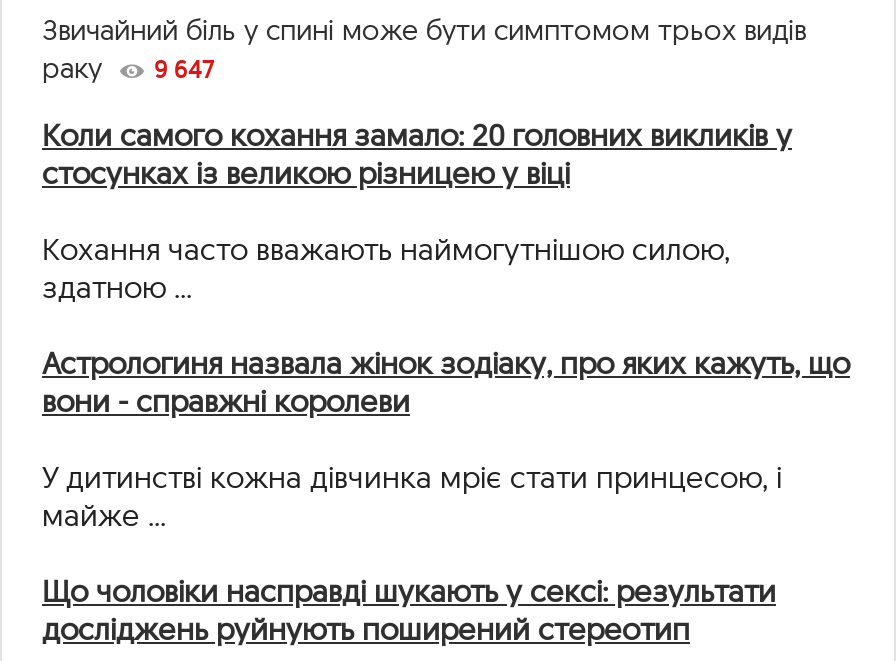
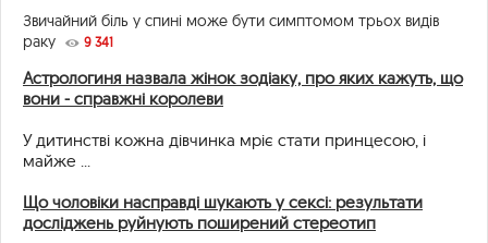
- 9 647
- Коли самого кохання замало: 20 головних викликів у
- стосунках із великою різницею у віці
- Кохання часто вважають наймогутнішою силою,
- здатною ...
+ 9 341
